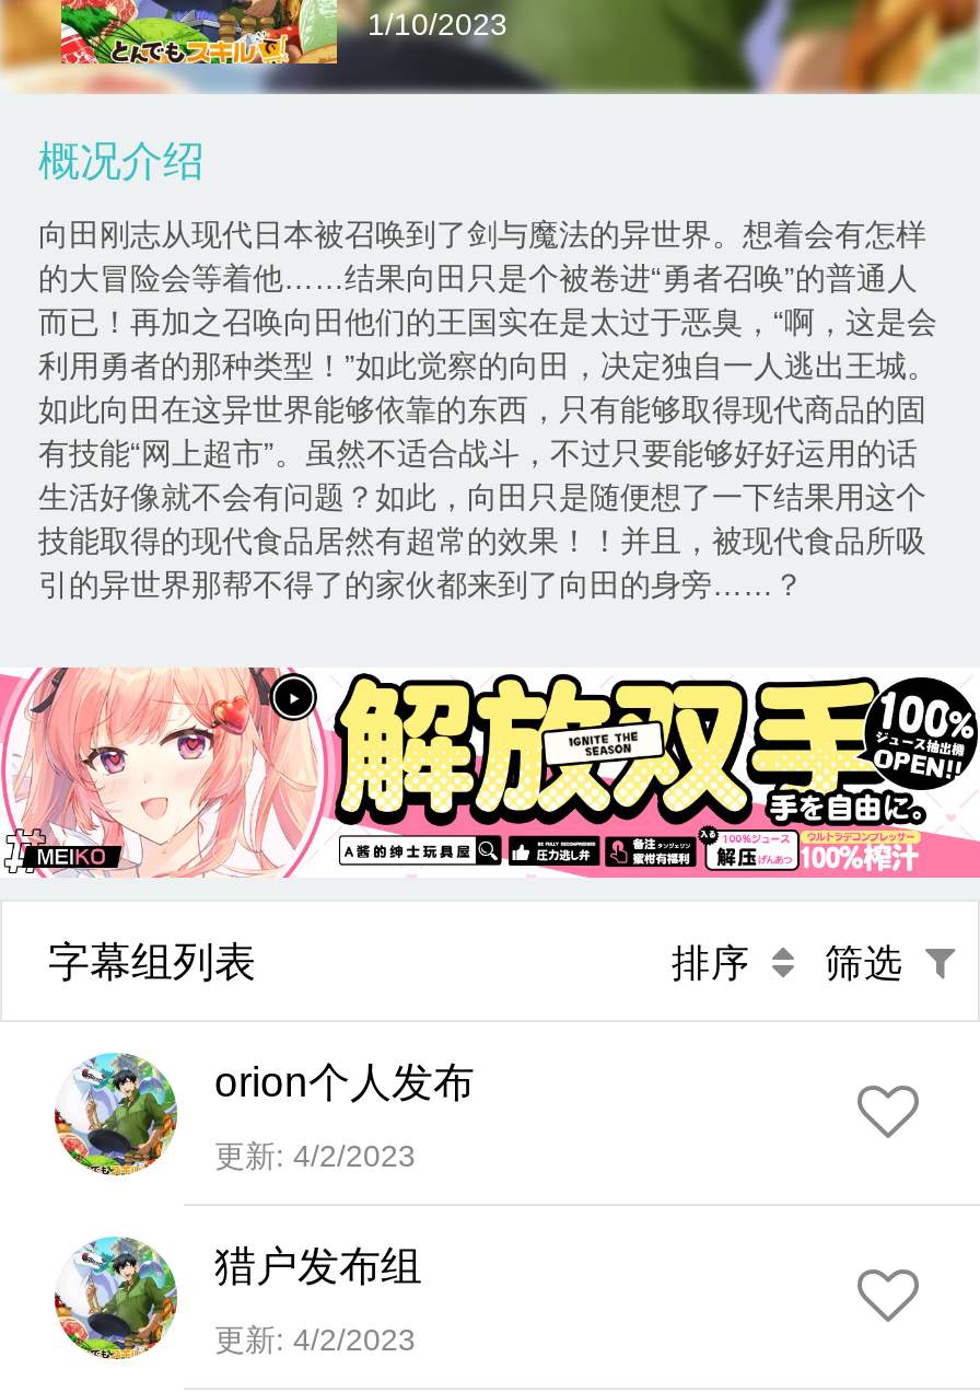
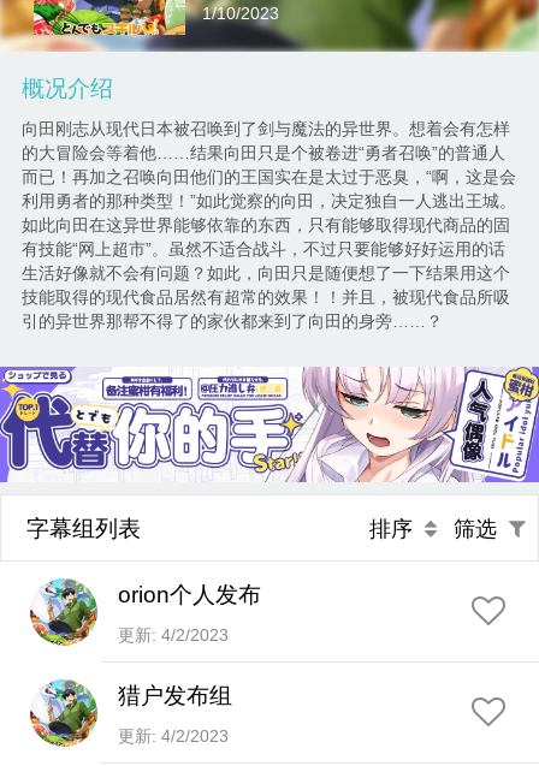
- [image]
+ [image]
